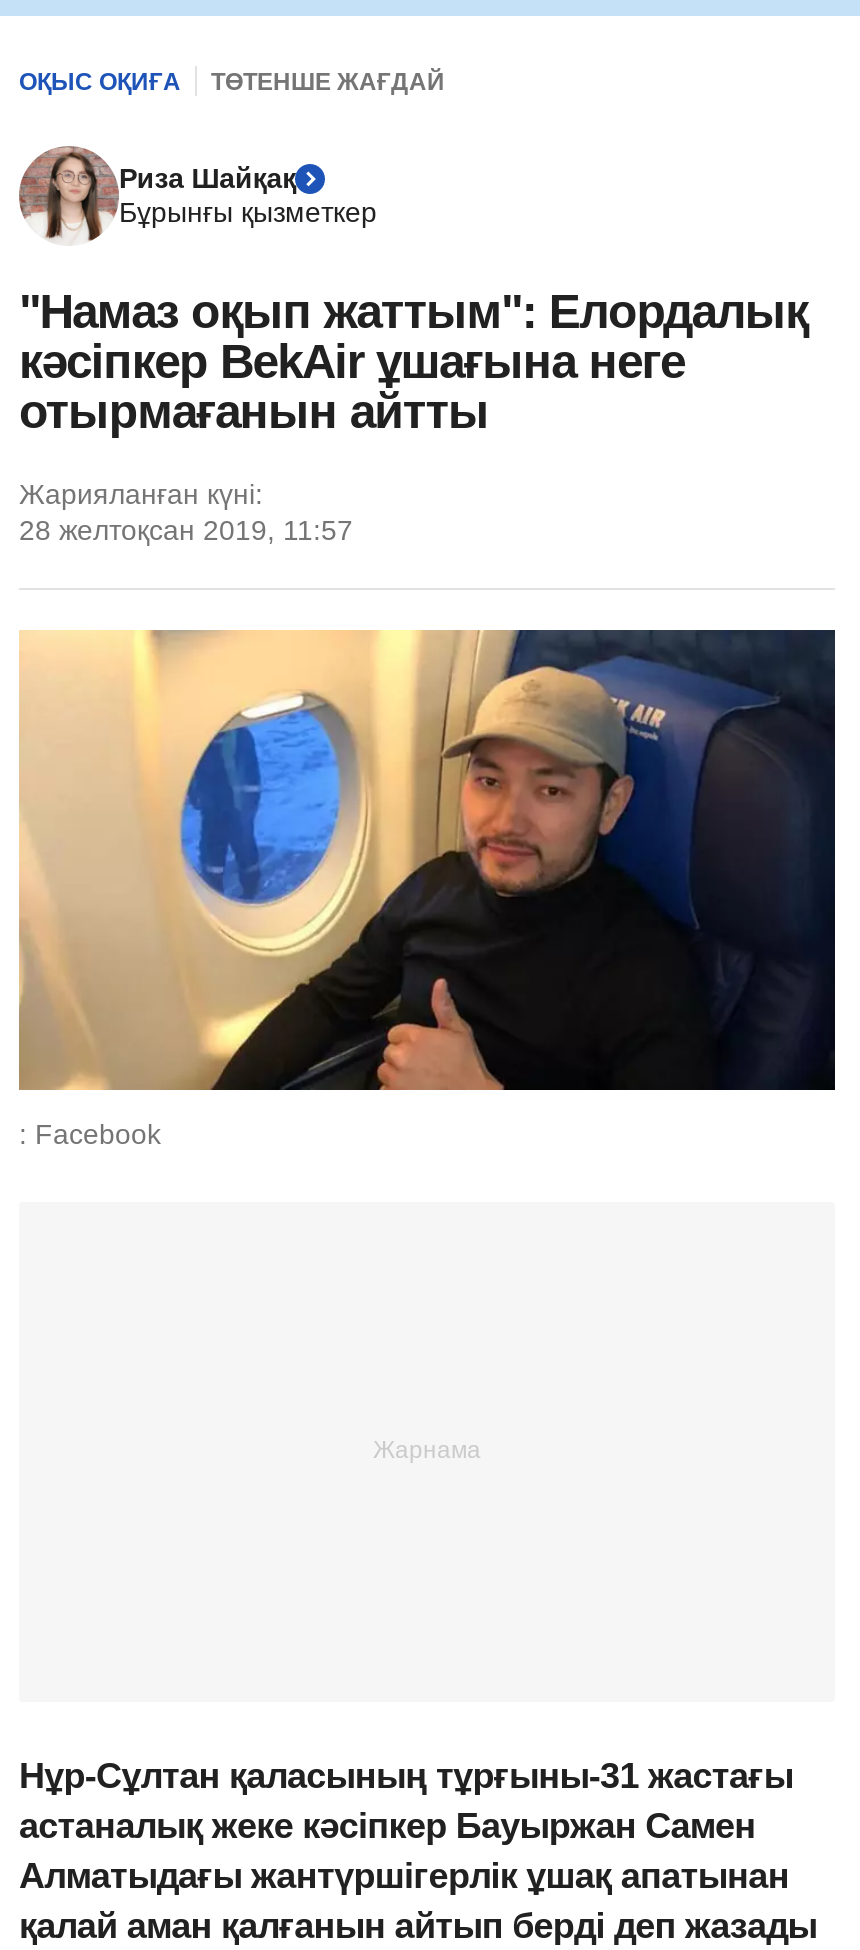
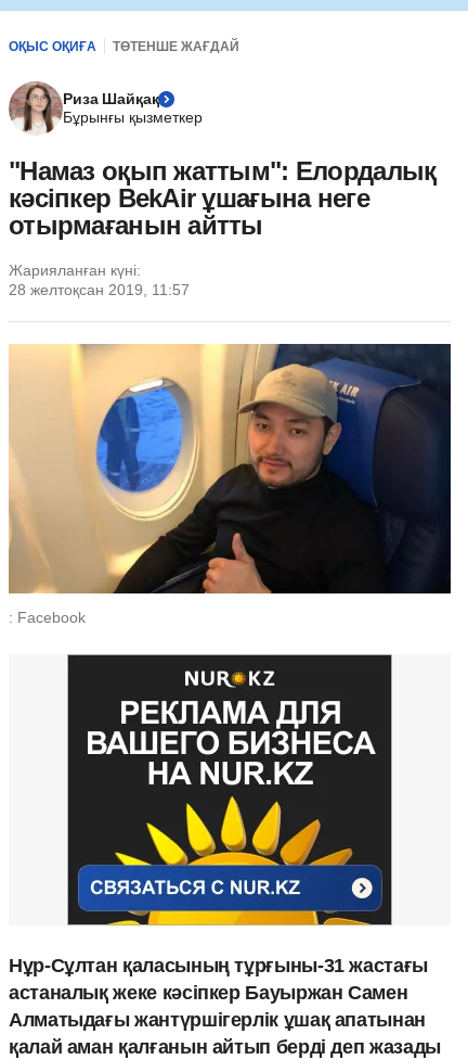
+ [image]
